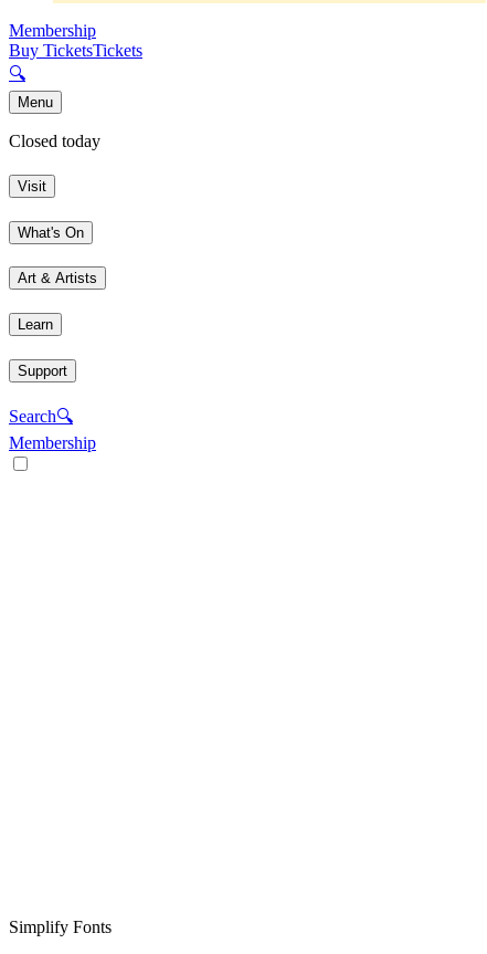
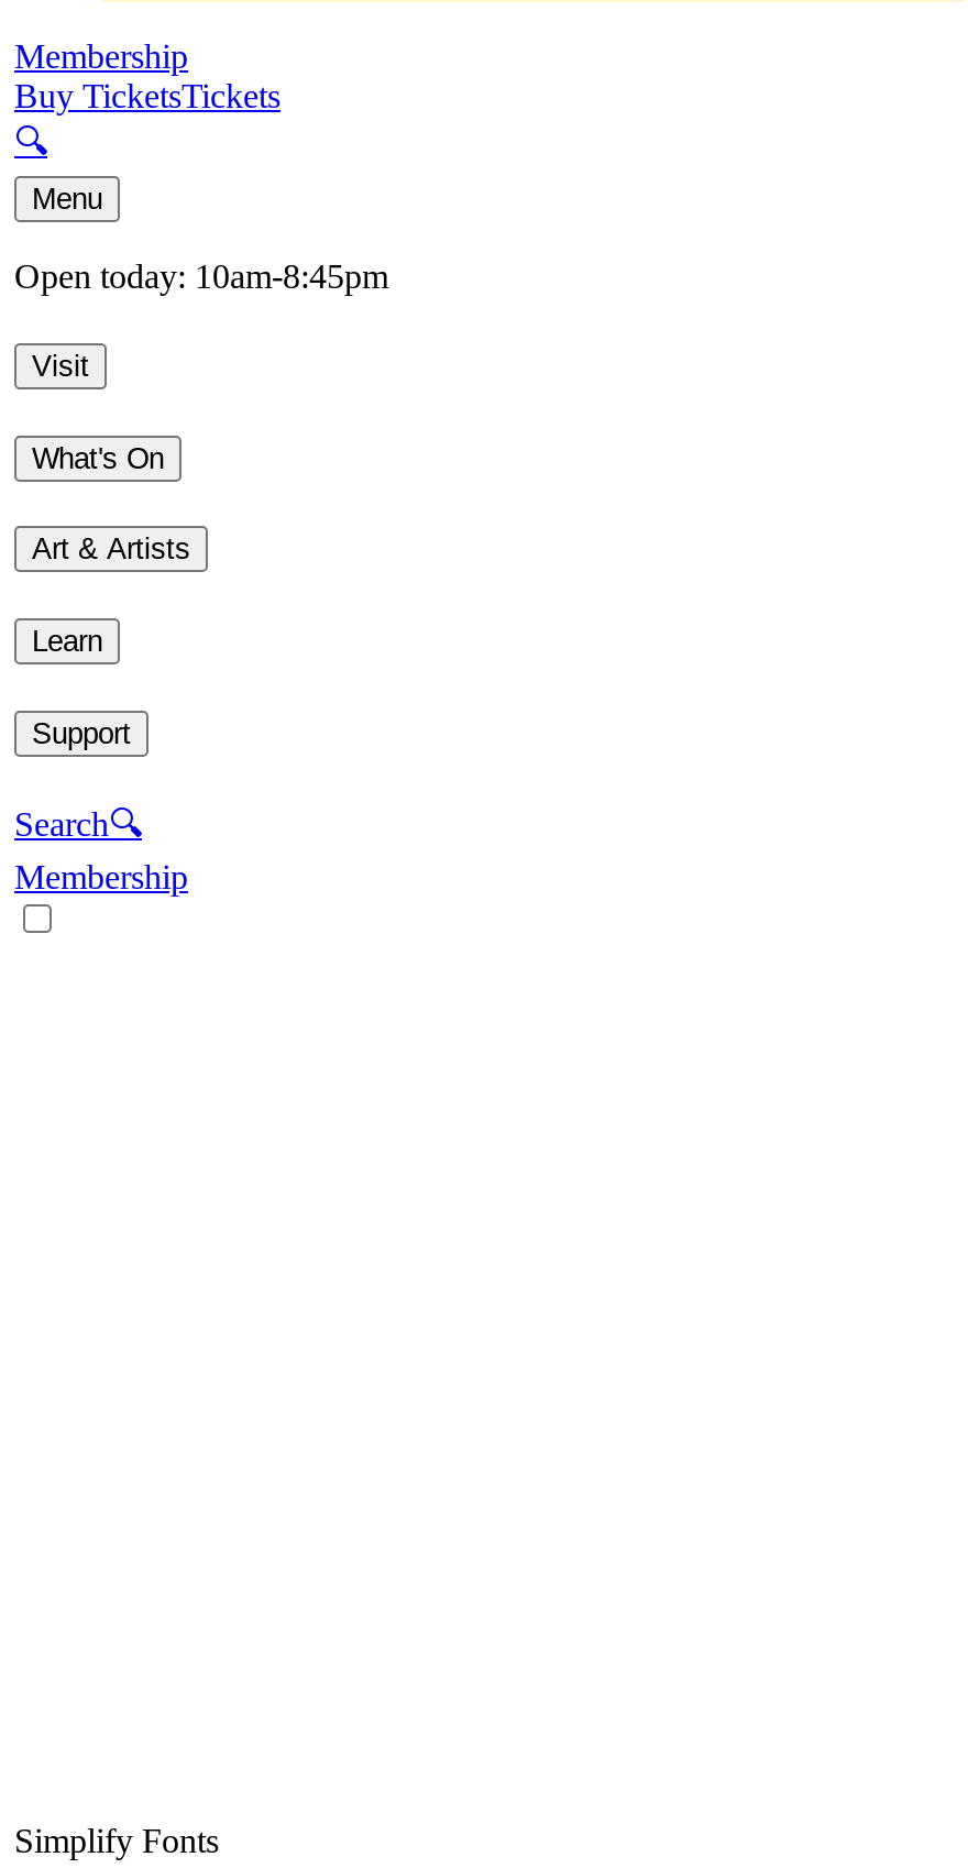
- Closed today
+ Open today: 10am-8:45pm
